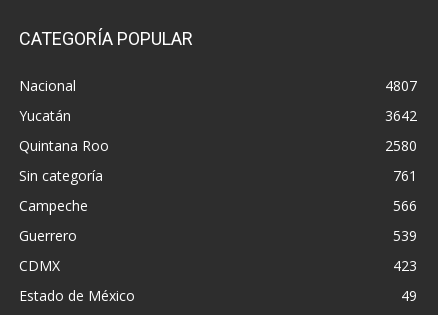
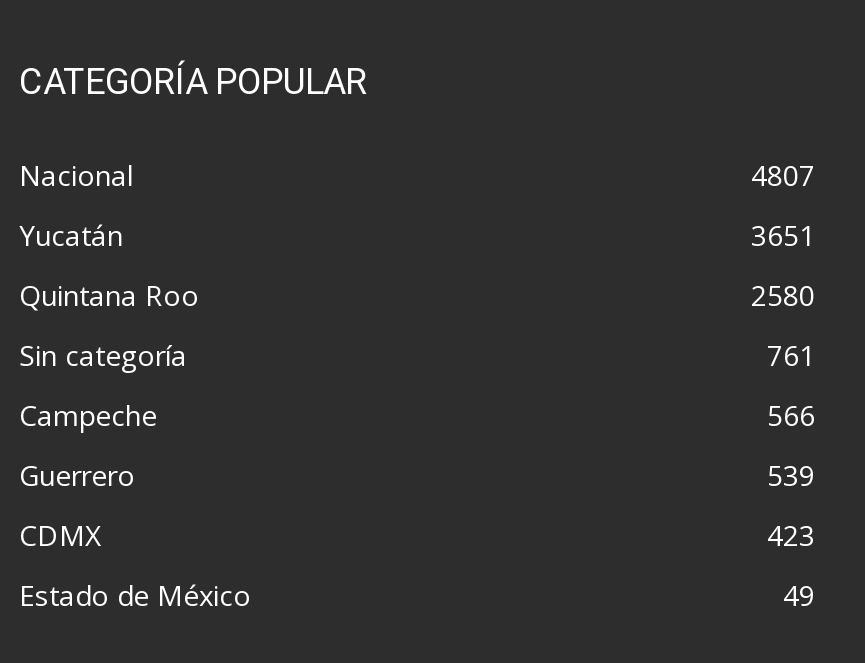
- 3642
+ 3651
